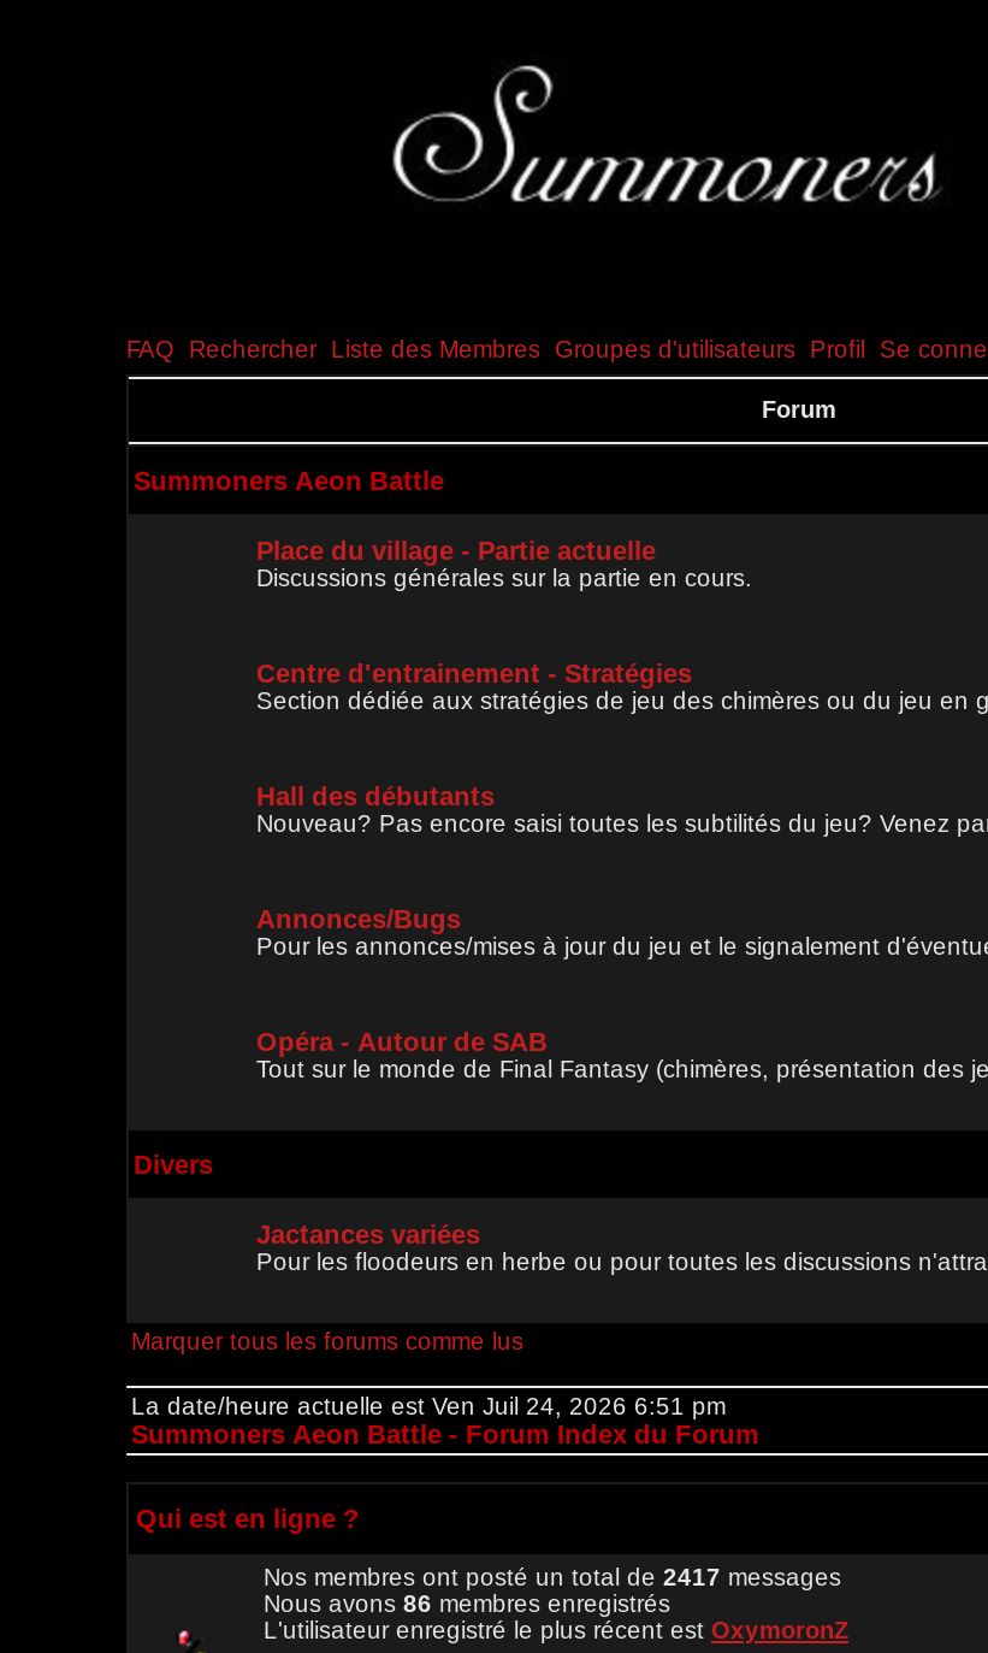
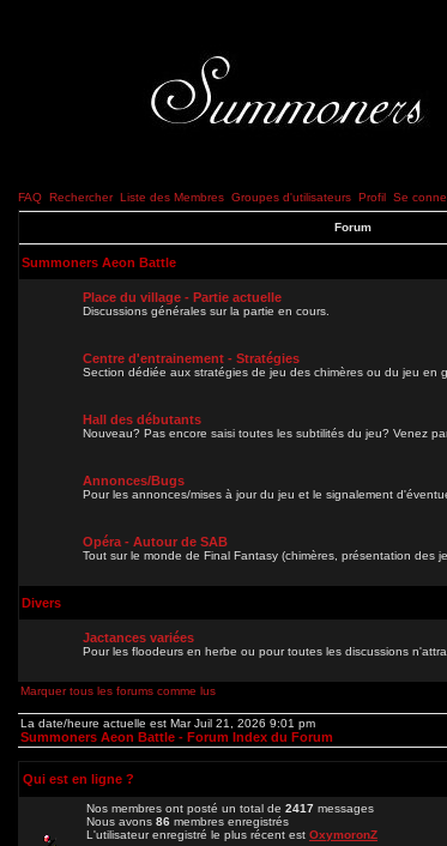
- La date/heure actuelle est Ven Juil 24, 2026 6:51 pm
+ La date/heure actuelle est Mar Juil 21, 2026 9:01 pm
